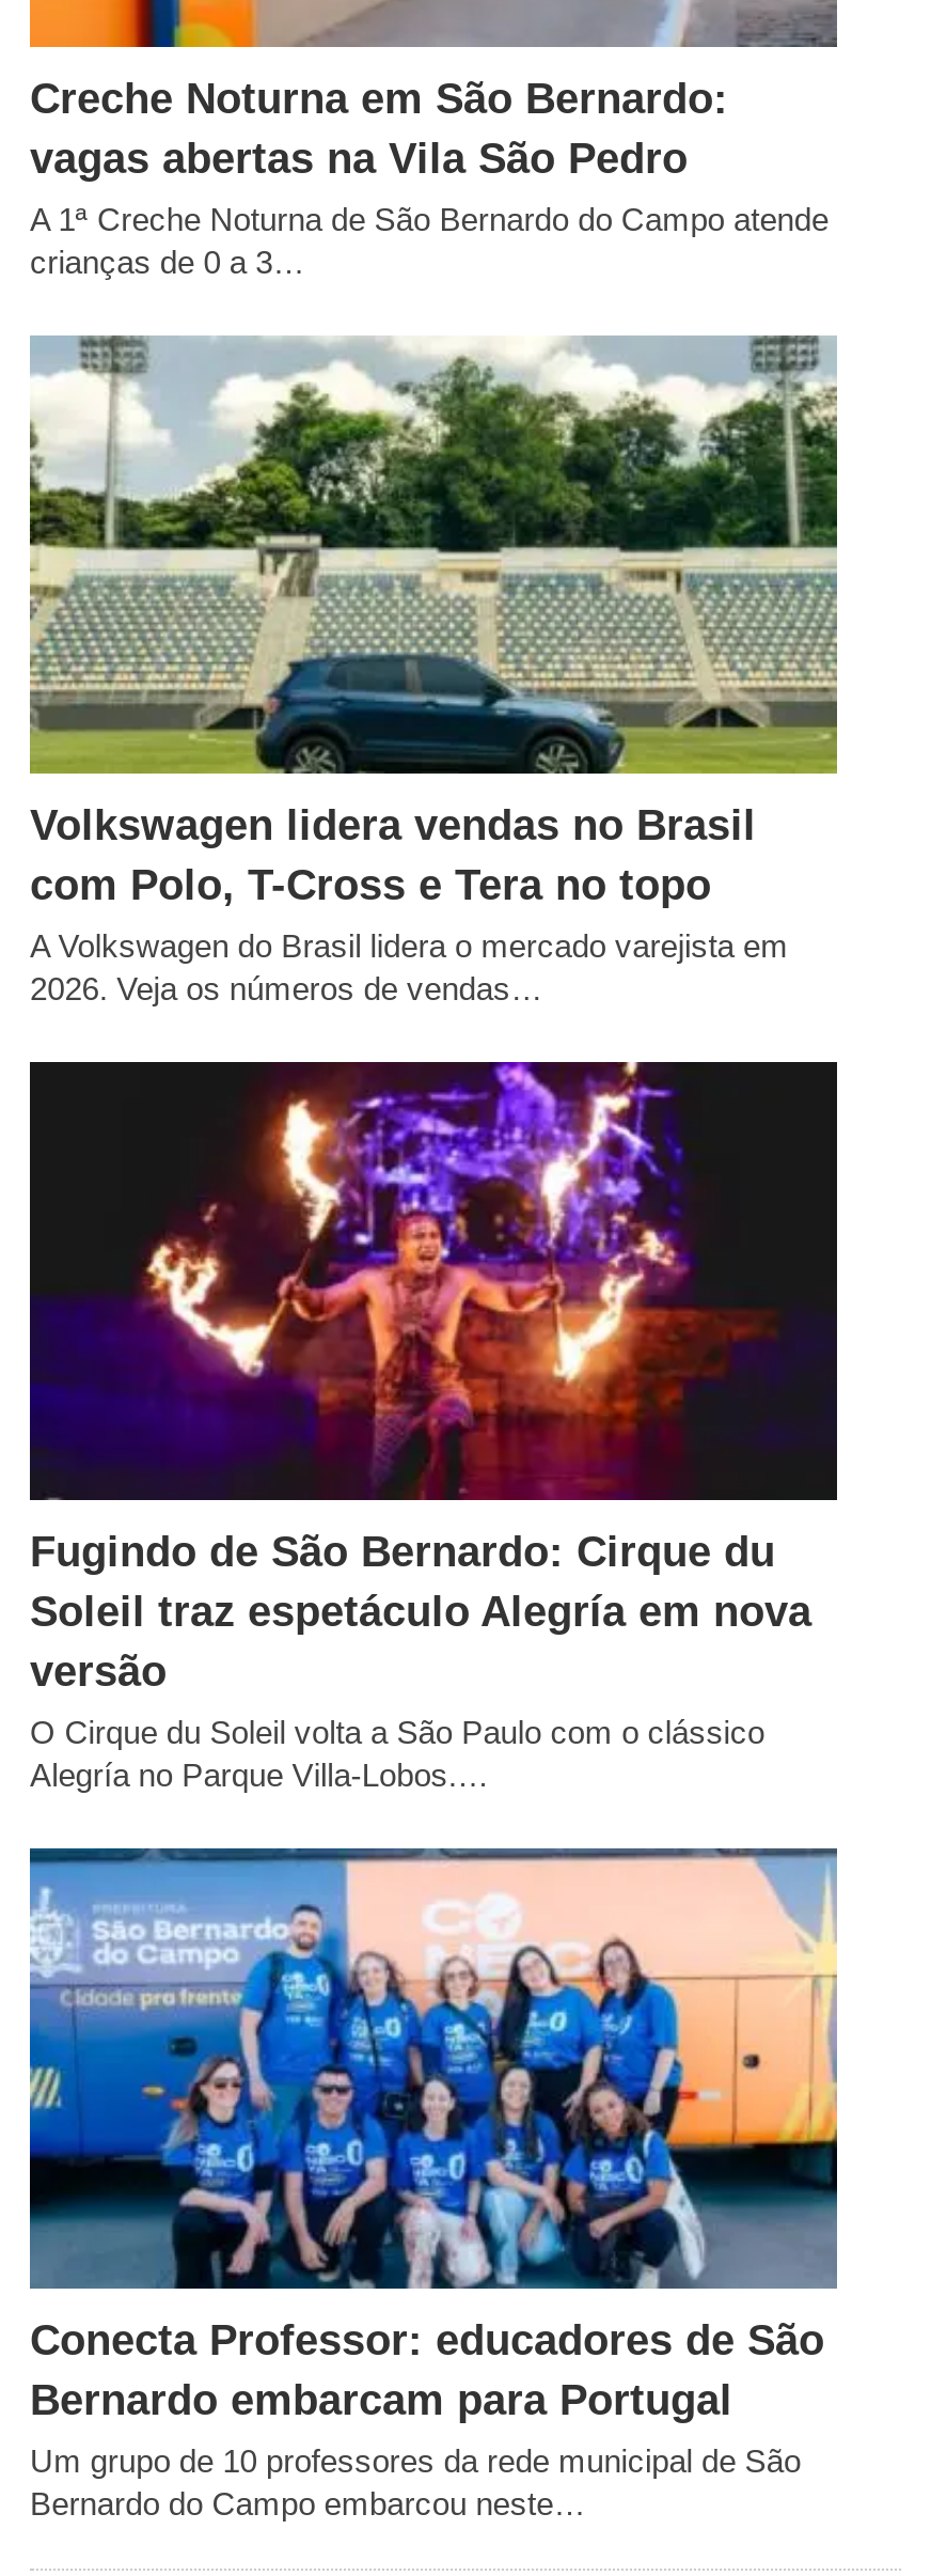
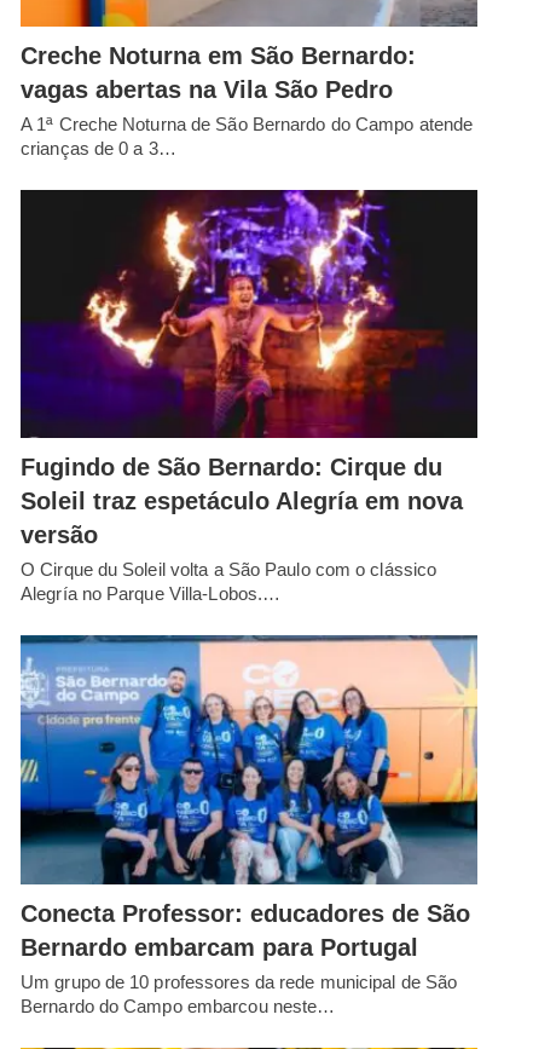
- [image]
- Volkswagen lidera vendas no Brasil
- com Polo, T-Cross e Tera no topo
- A Volkswagen do Brasil lidera o mercado varejista em
- 2026. Veja os números de vendas…
